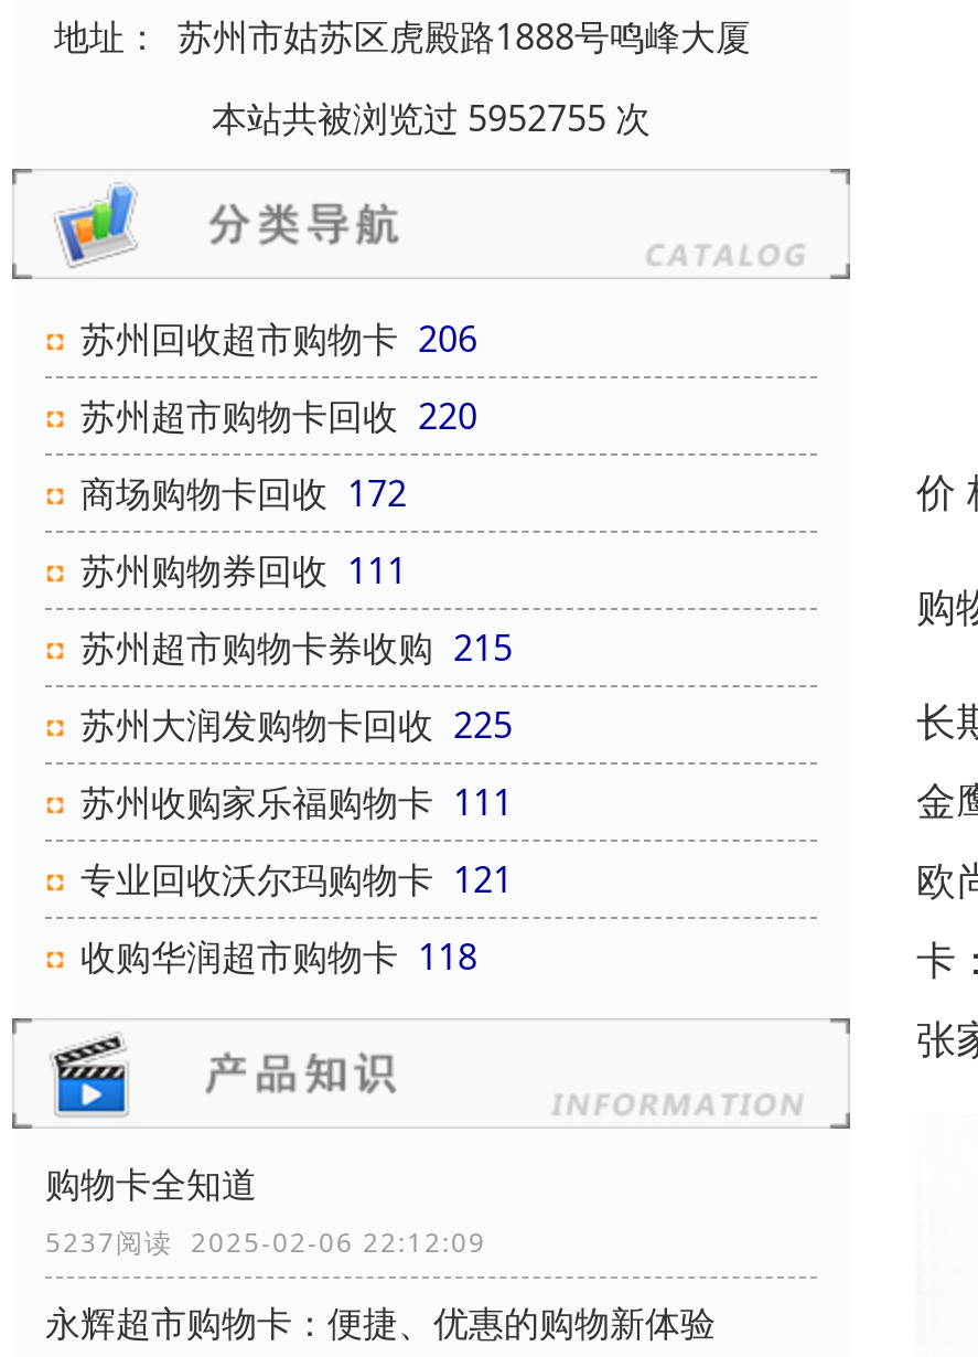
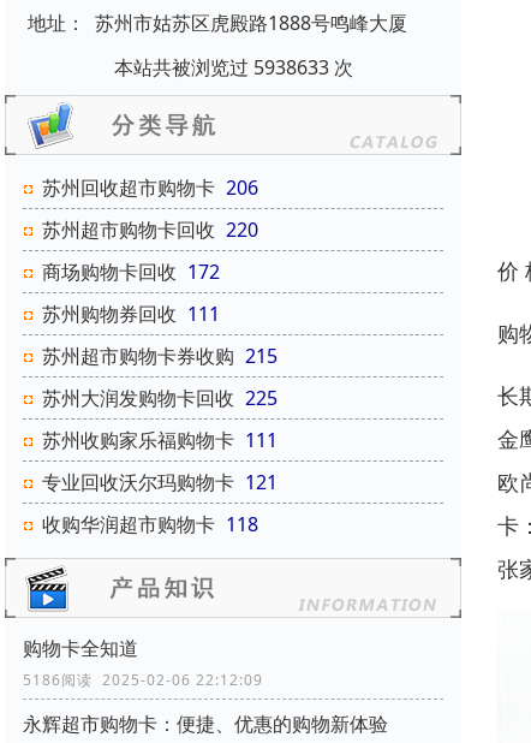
- 本站共被浏览过 5952755 次
+ 本站共被浏览过 5938633 次

- 5237阅读 2025-02-06 22:12:09
+ 5186阅读 2025-02-06 22:12:09
